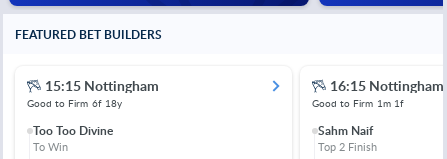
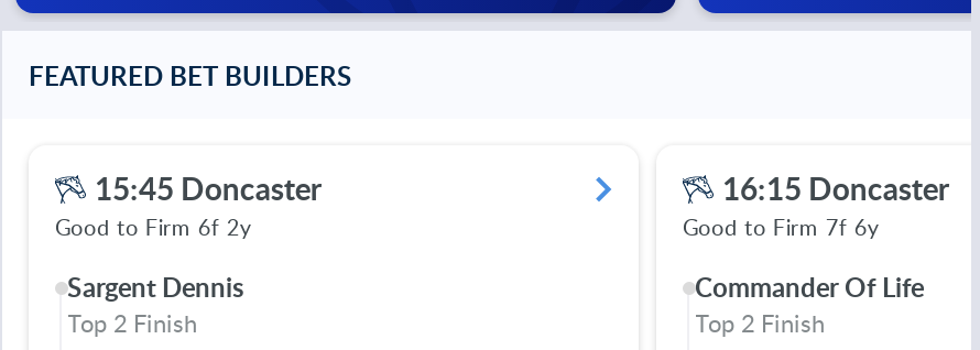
- 15:15 Nottingham
- Good to Firm 6f 18y
+ 15:45 Doncaster
+ Good to Firm 6f 2y

- 16:15 Nottingham
- Good to Firm 1m 1f
+ 16:15 Doncaster
+ Good to Firm 7f 6y

- Too Too Divine
- To Win
+ Sargent Dennis
+ Top 2 Finish

- Sahm Naif
+ Commander Of Life
